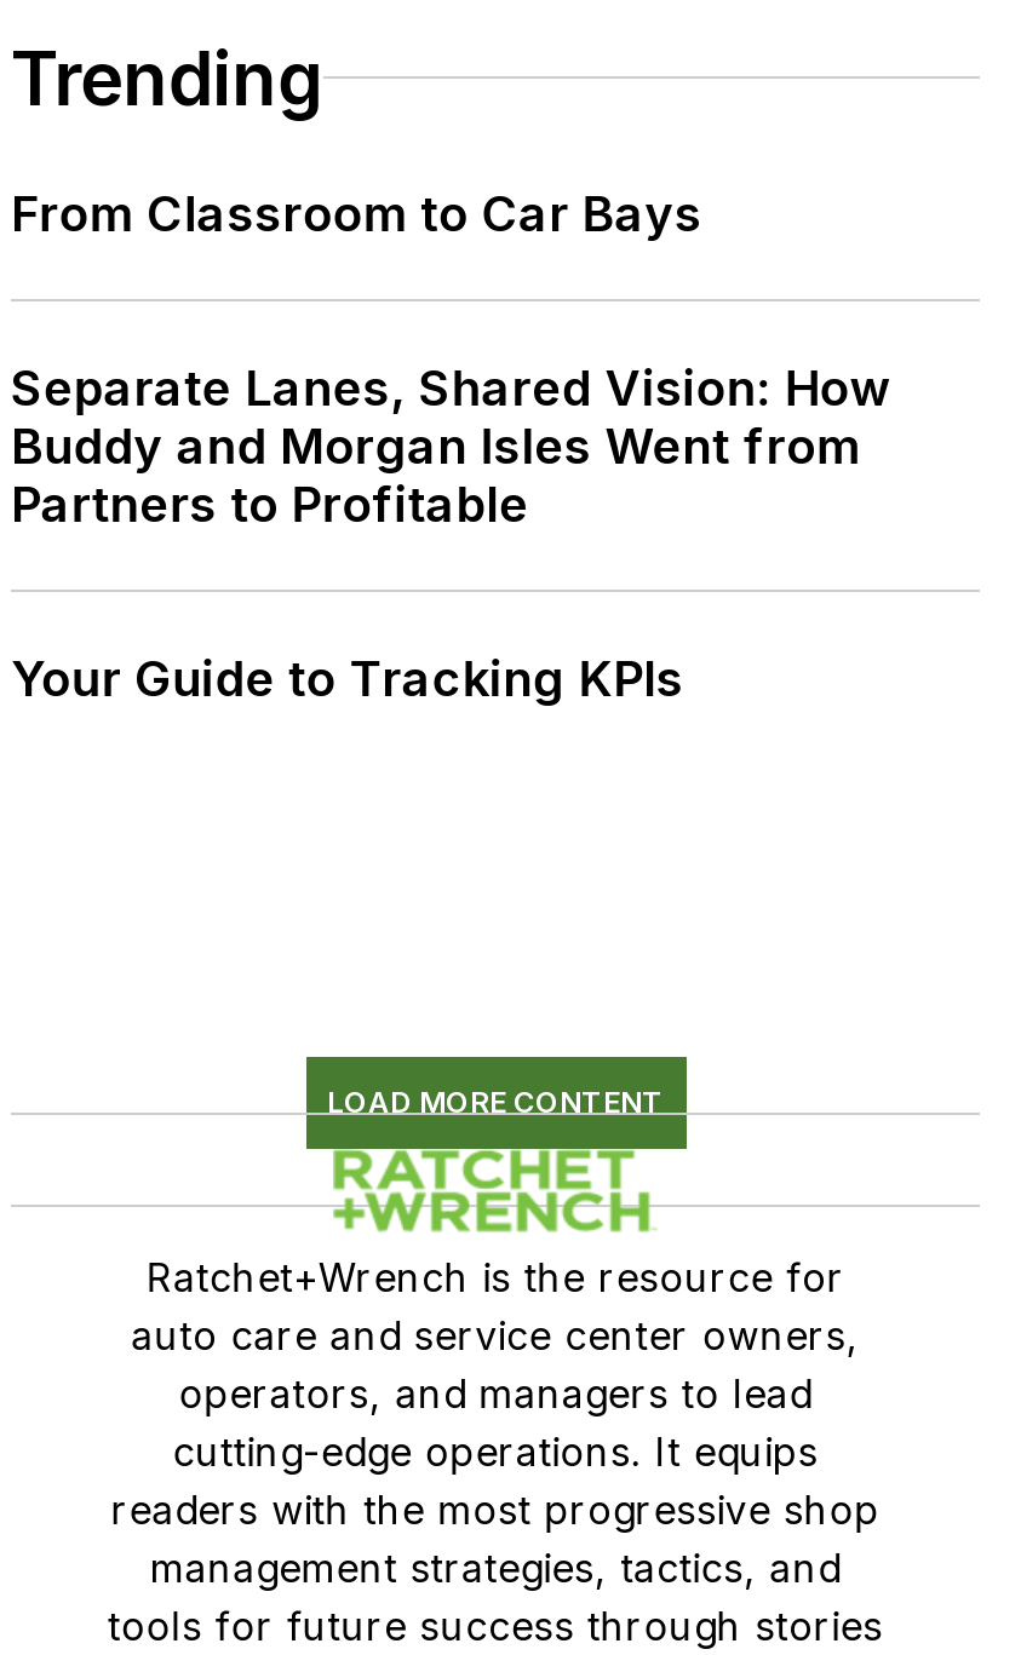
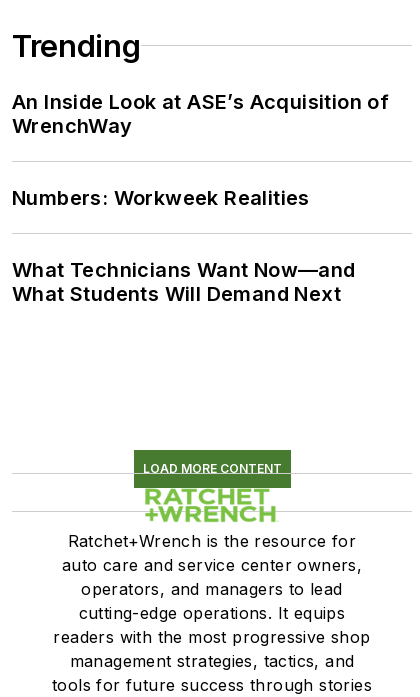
- From Classroom to Car Bays
+ An Inside Look at ASE’s Acquisition of
+ WrenchWay

- Separate Lanes, Shared Vision: How
- Buddy and Morgan Isles Went from
- Partners to Profitable
+ Numbers: Workweek Realities

- Your Guide to Tracking KPIs
+ What Technicians Want Now—and
+ What Students Will Demand Next
